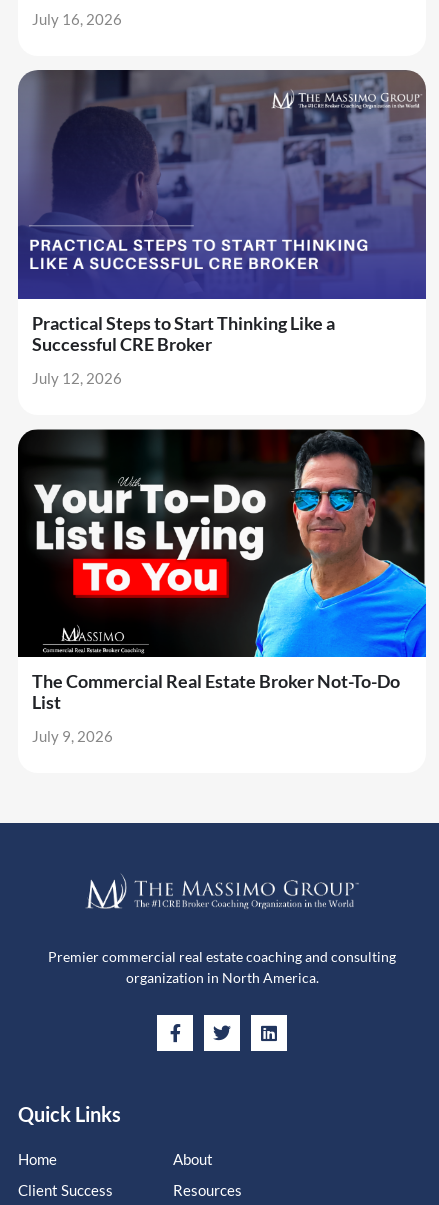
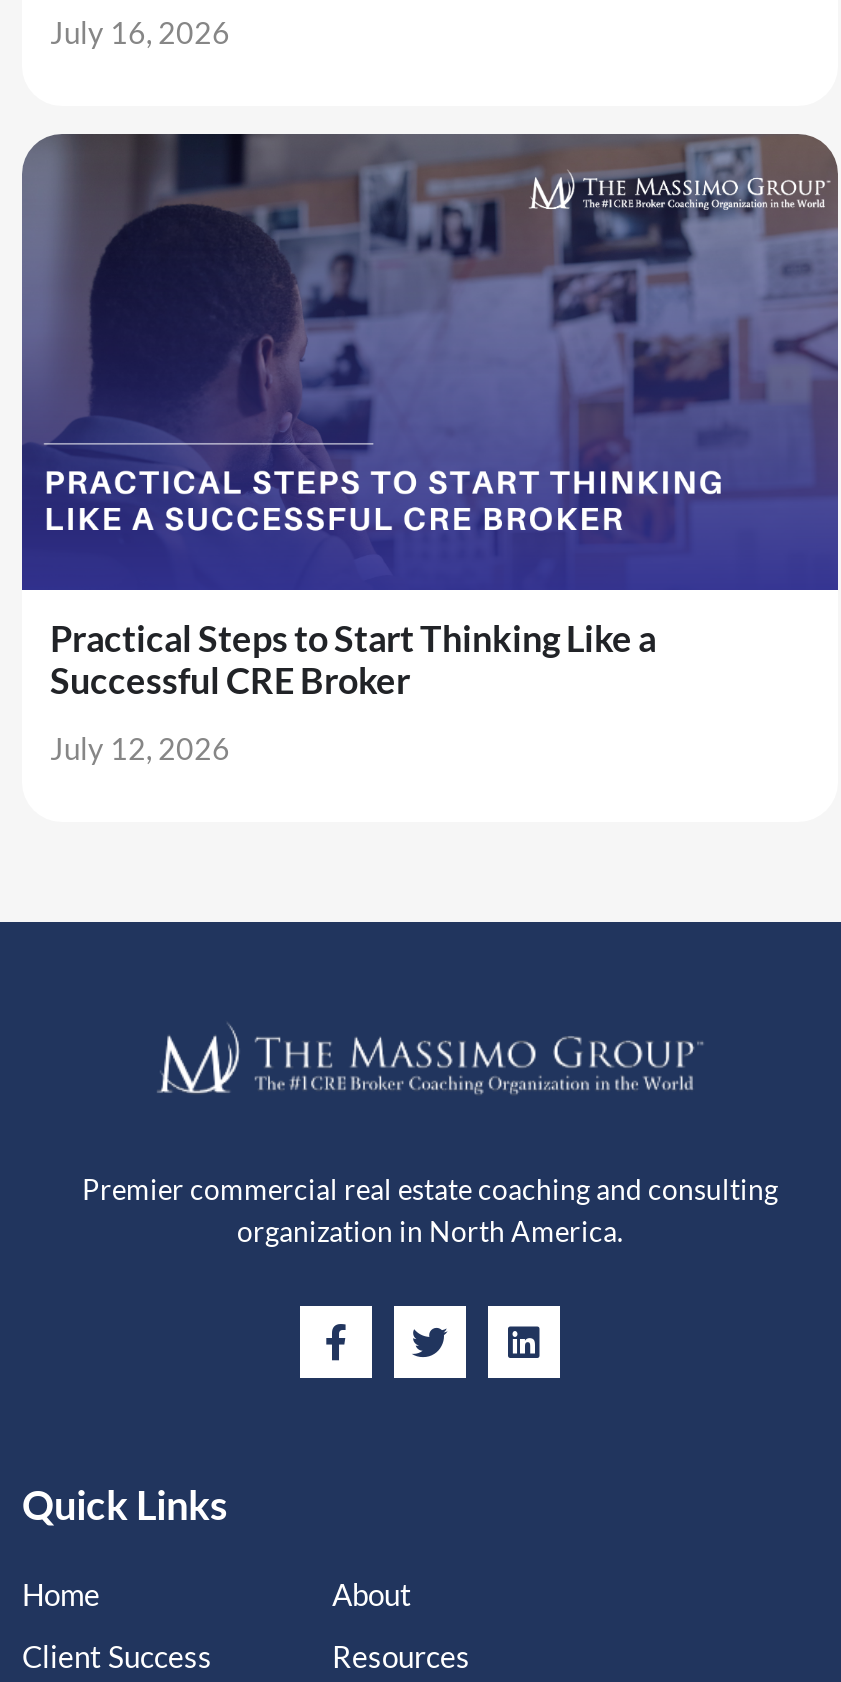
- [image]
- The Commercial Real Estate Broker Not-To-Do
- List
- July 9, 2026
